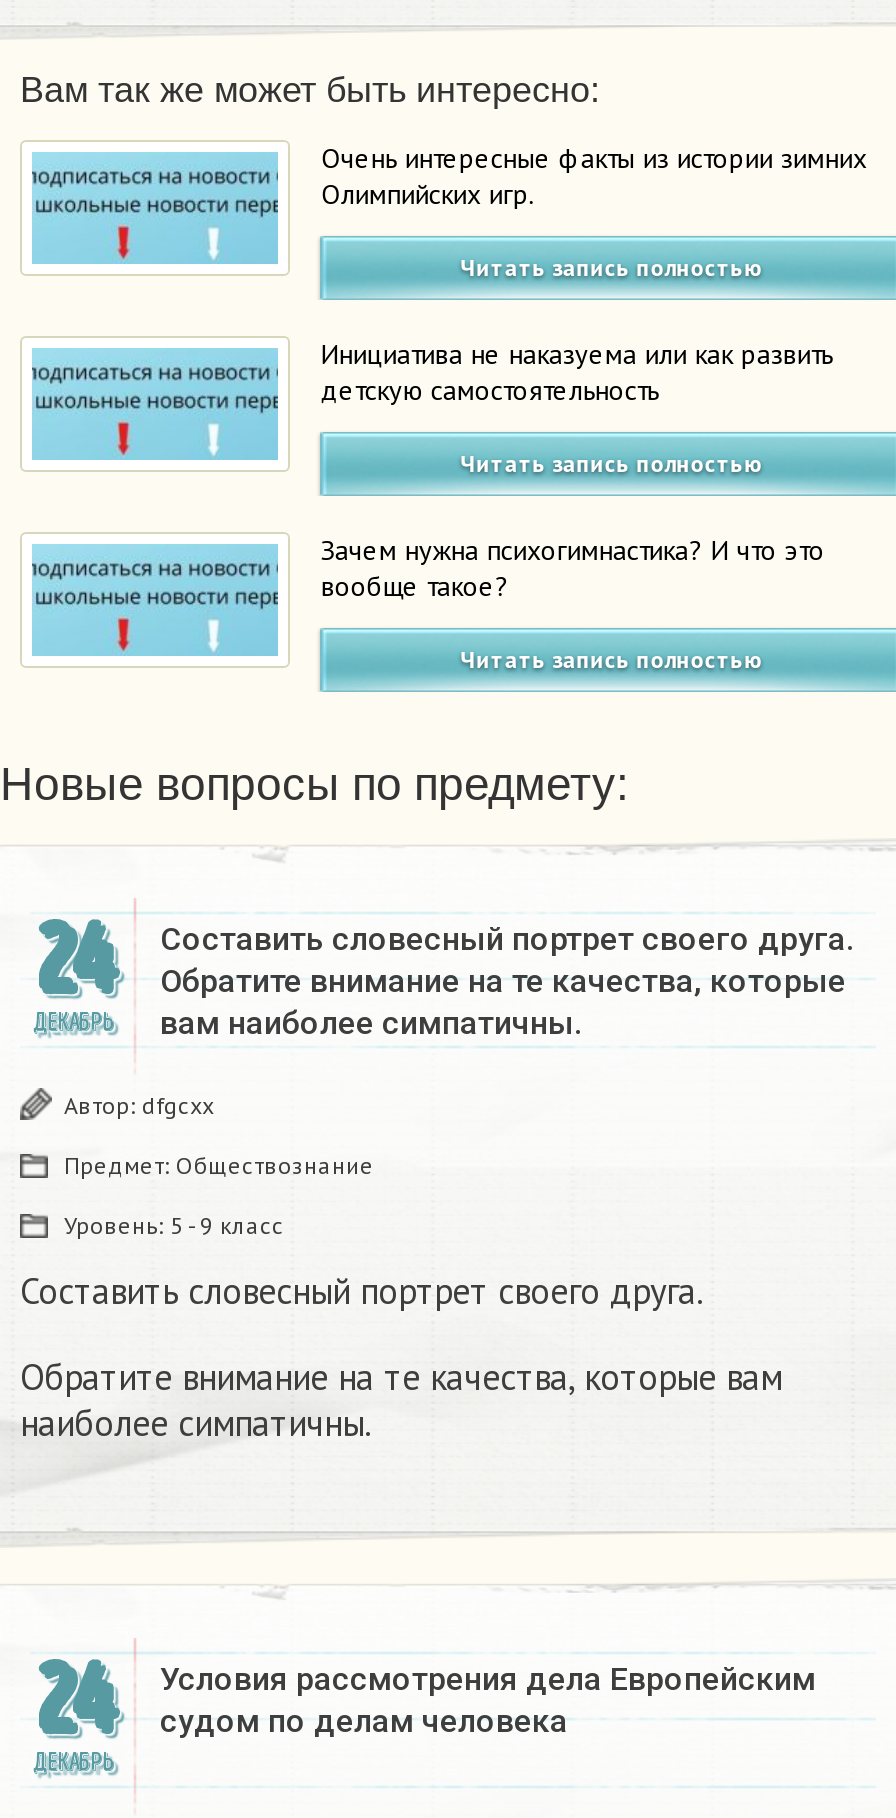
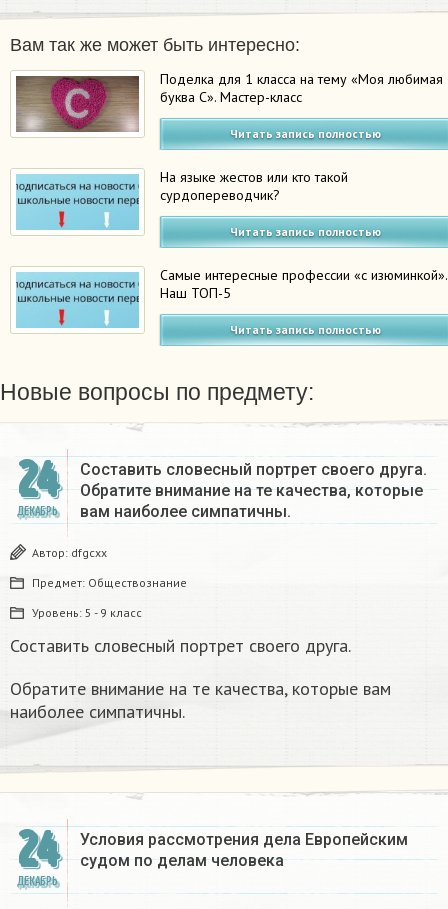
- [image]
- Очень интересные факты из истории зимних
- Олимпийских игр.
+ [image]
+ Поделка для 1 класса на тему «Моя любимая
+ буква С». Мастер-класс

- Инициатива не наказуема или как развить
- детскую самостоятельность
+ На языке жестов или кто такой
+ сурдопереводчик?

- Зачем нужна психогимнастика? И что это
- вообще такое?
+ Самые интересные профессии «с изюминкой».
+ Наш ТОП-5
